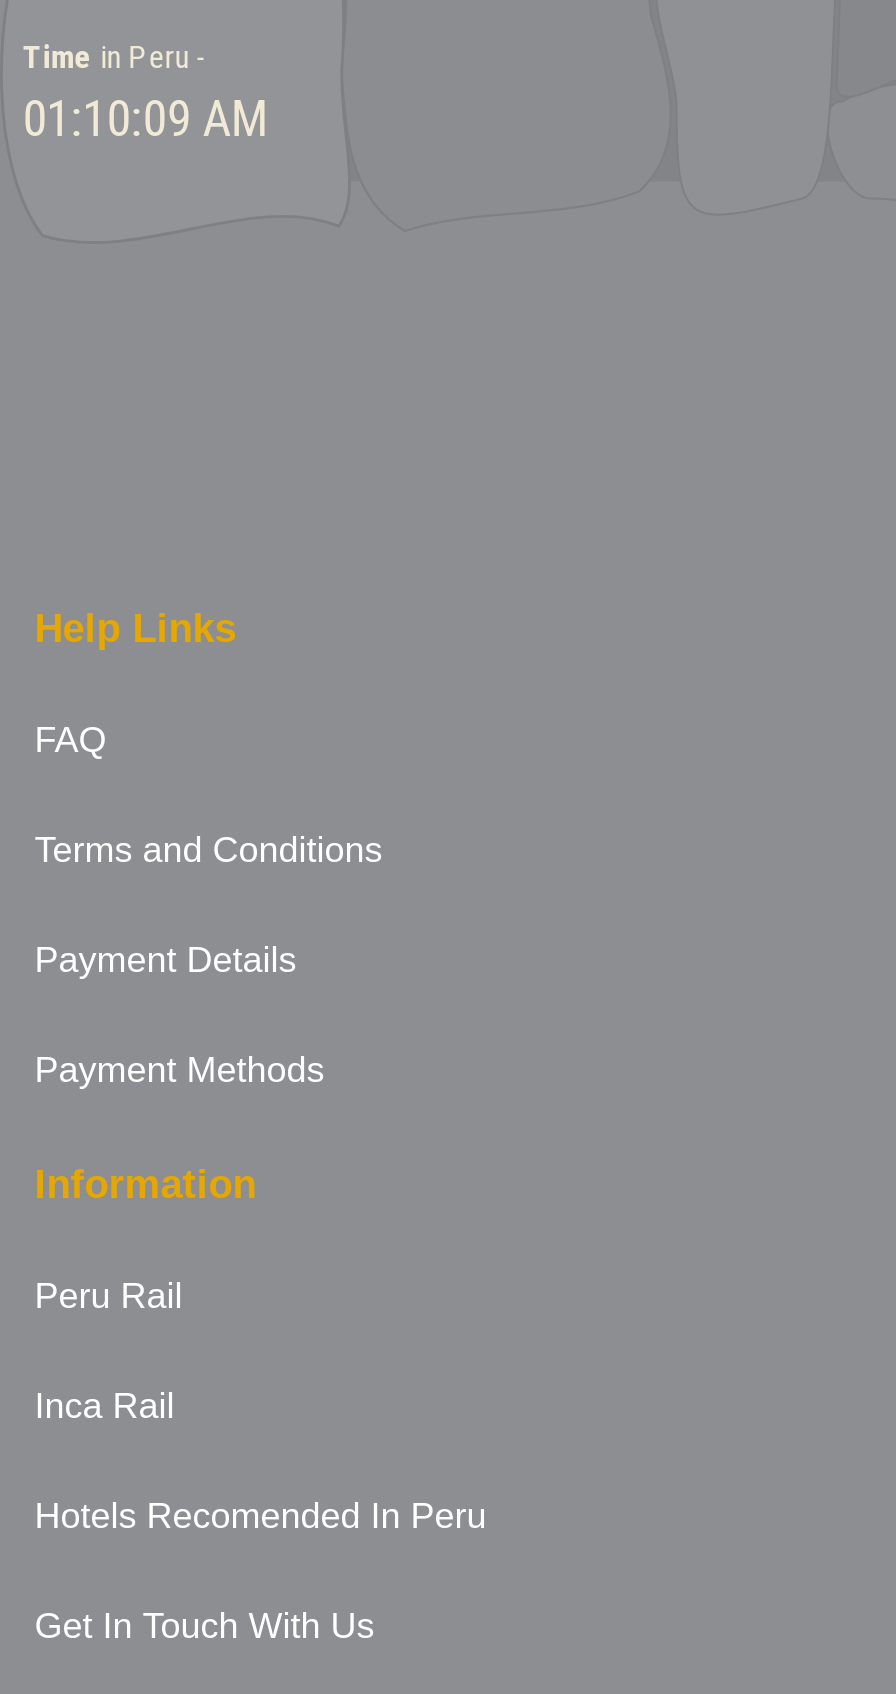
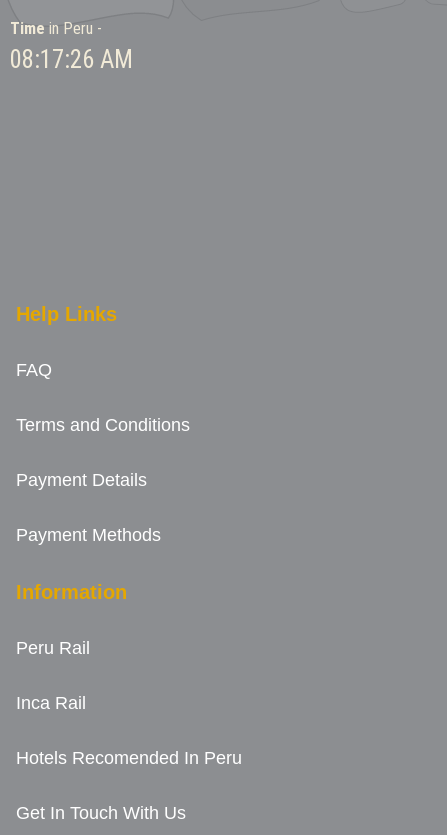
- 01:10:09 AM
+ 08:17:26 AM
